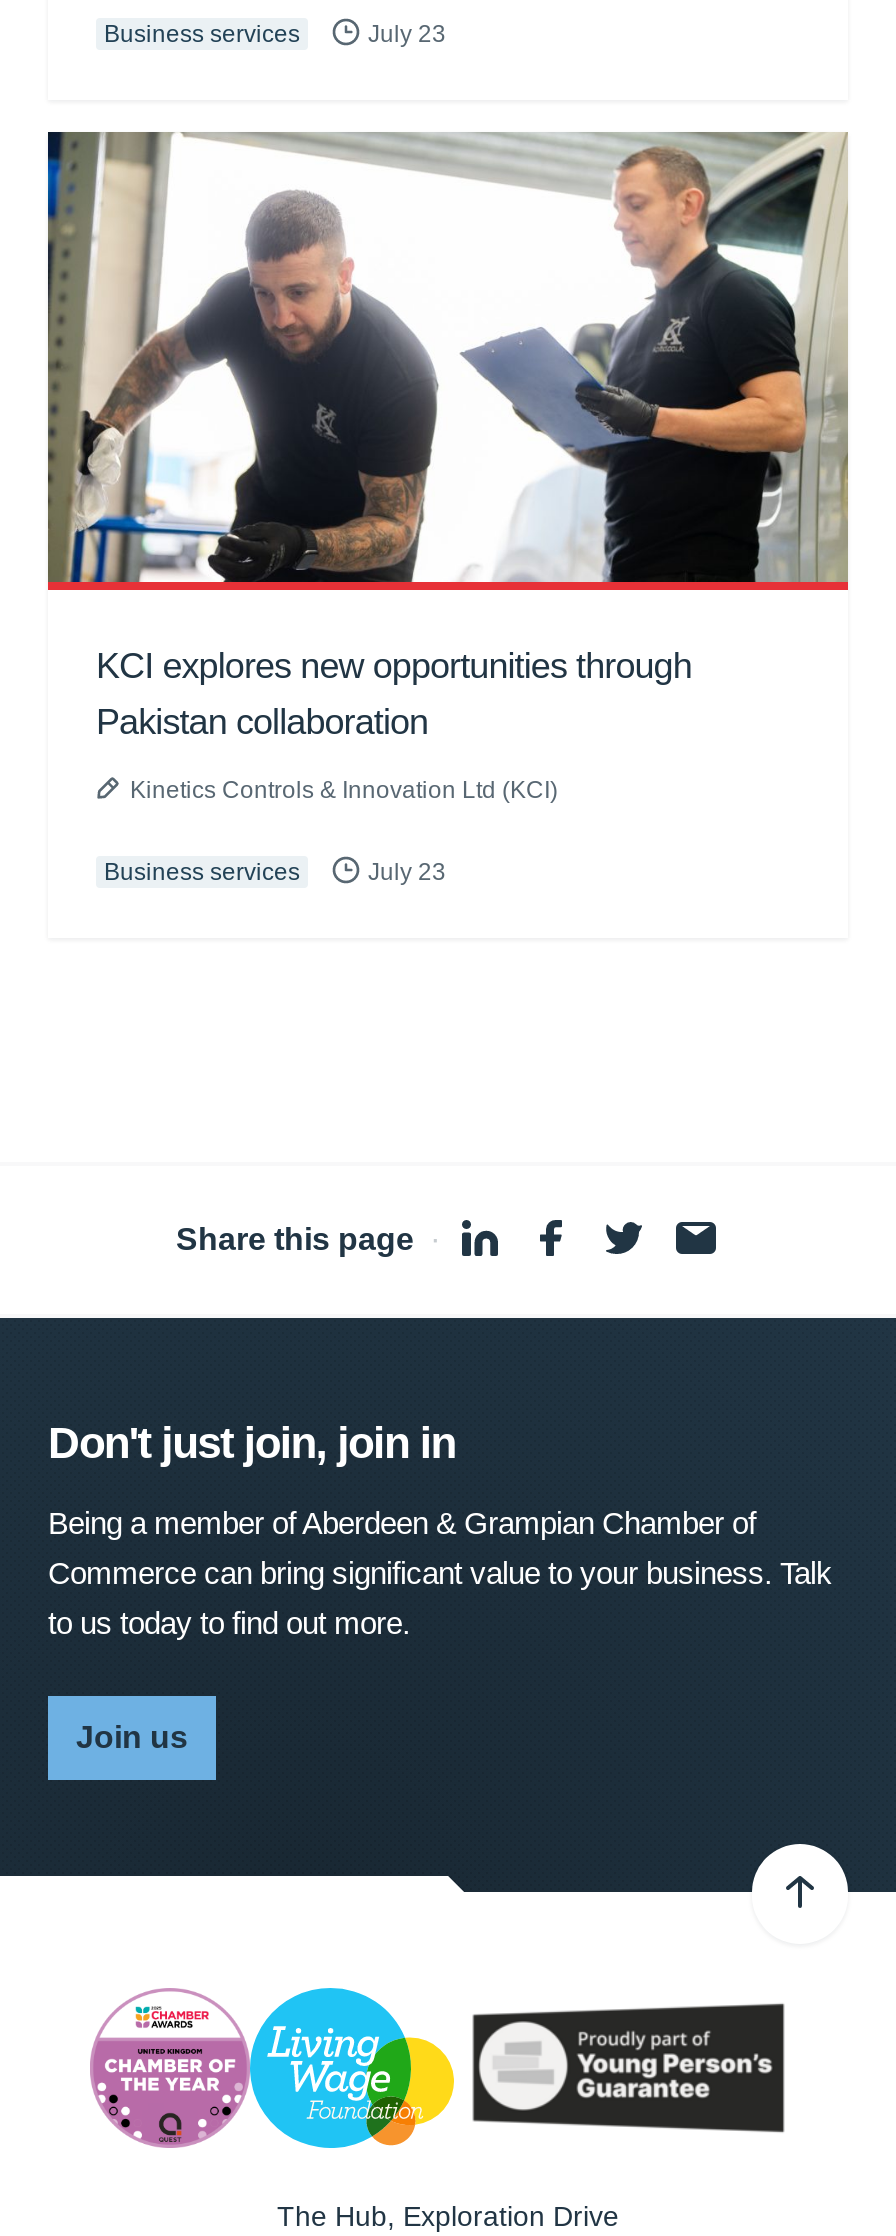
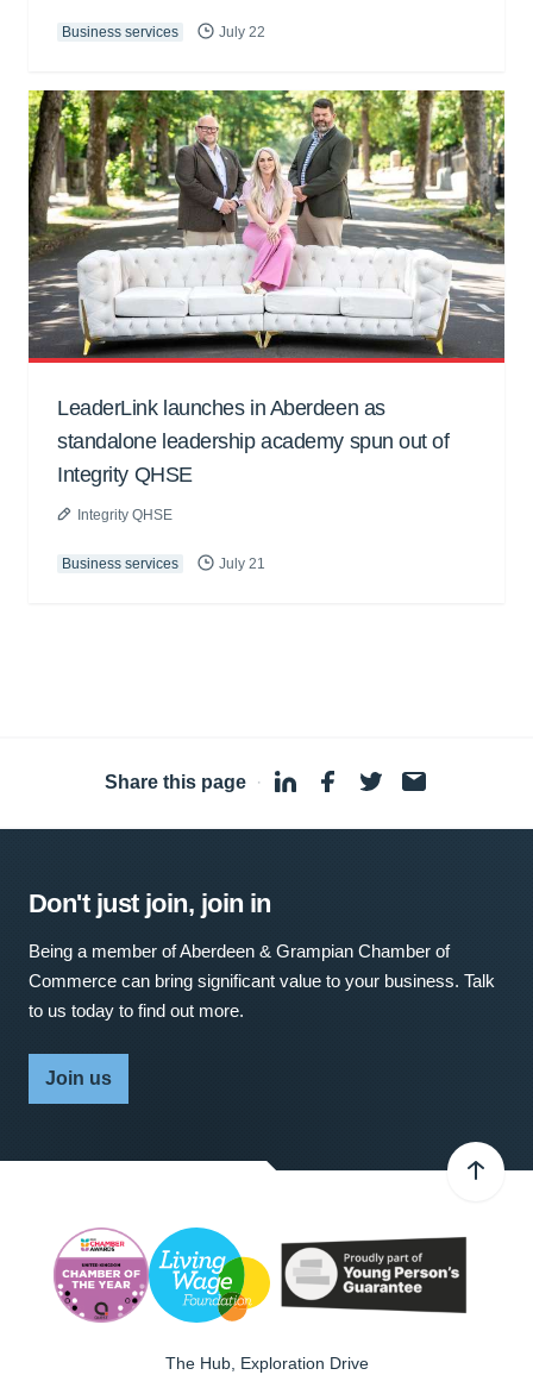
- July 23
+ July 22

- [image]
- KCI explores new opportunities through
- Pakistan collaboration
+ [image]
+ LeaderLink launches in Aberdeen as
+ standalone leadership academy spun out of
+ Integrity QHSE

- Kinetics Controls & Innovation Ltd (KCI)
+ Integrity QHSE

- July 23
+ July 21
